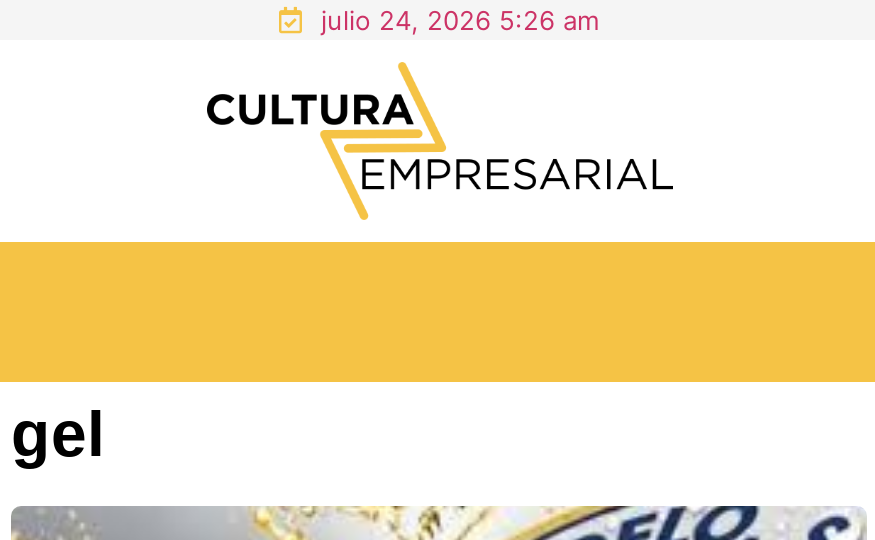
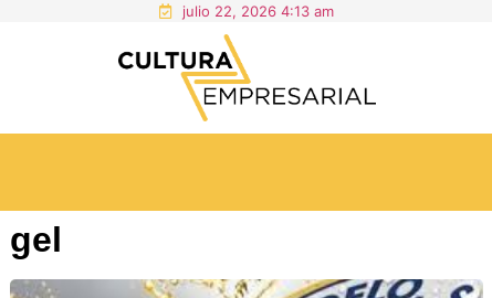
- julio 24, 2026 5:26 am
+ julio 22, 2026 4:13 am
